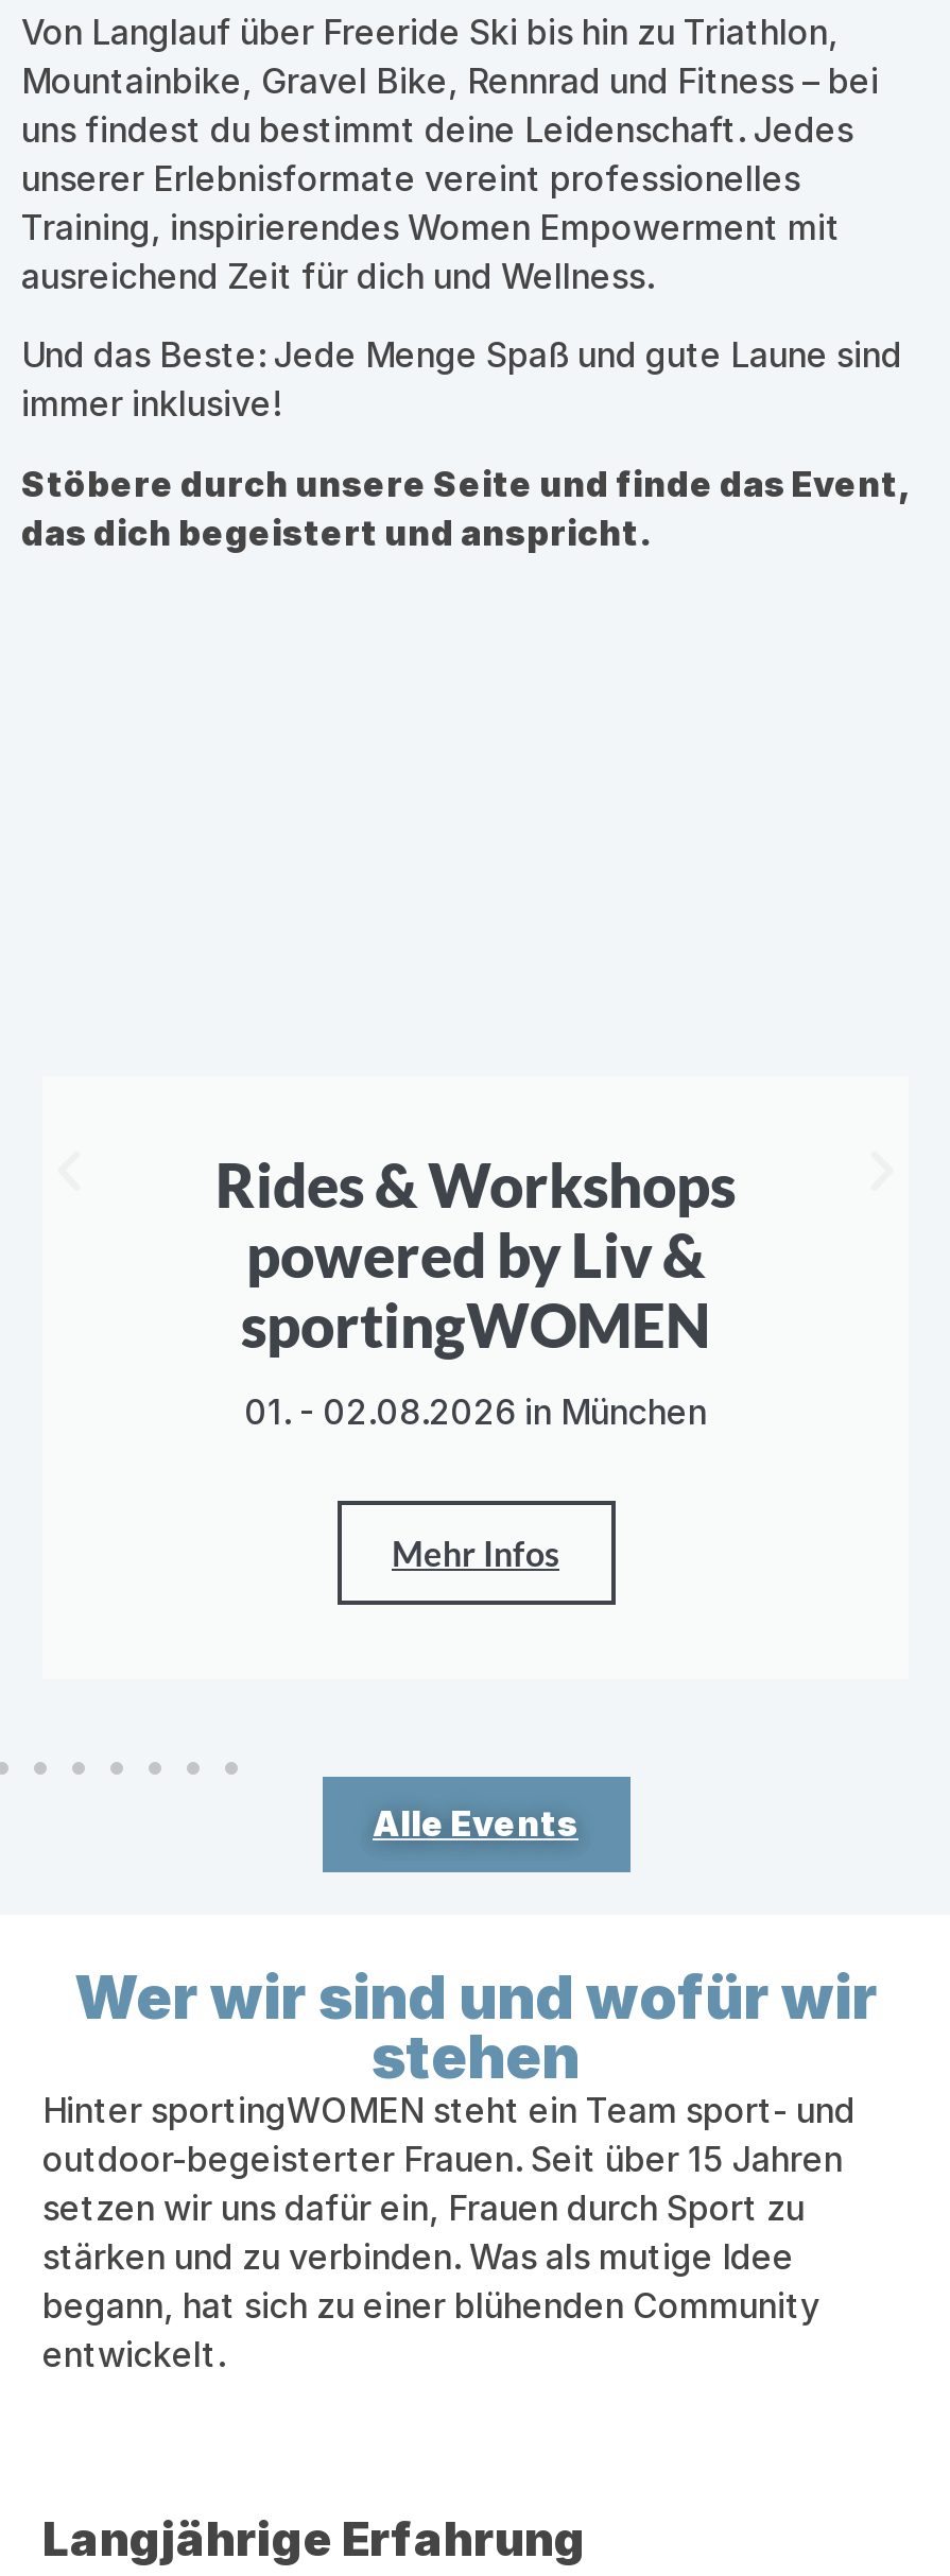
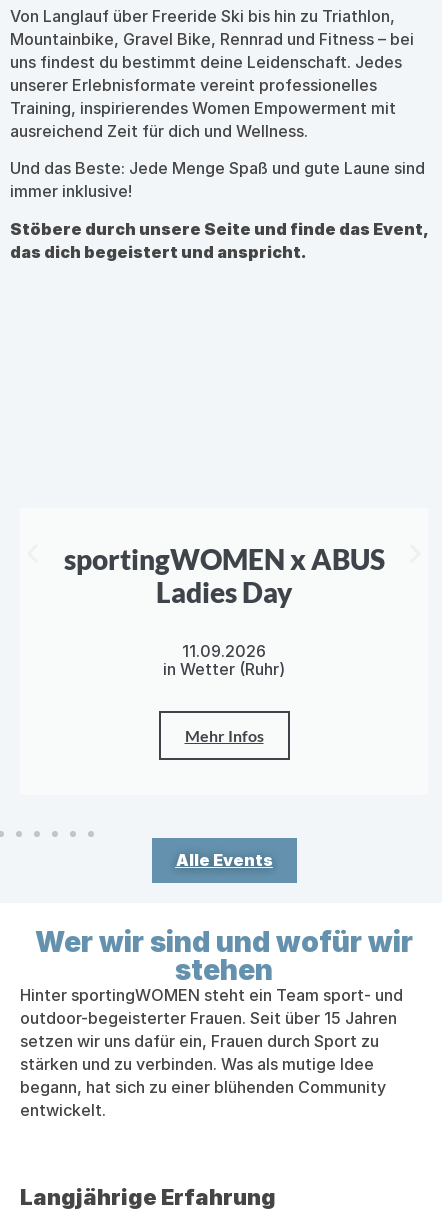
- Rides & Workshops
- powered by Liv &
- sportingWOMEN
- 01. - 02.08.2026 in München
+ sportingWOMEN x ABUS
+ Ladies Day
+ 11.09.2026
+ in Wetter (Ruhr)
